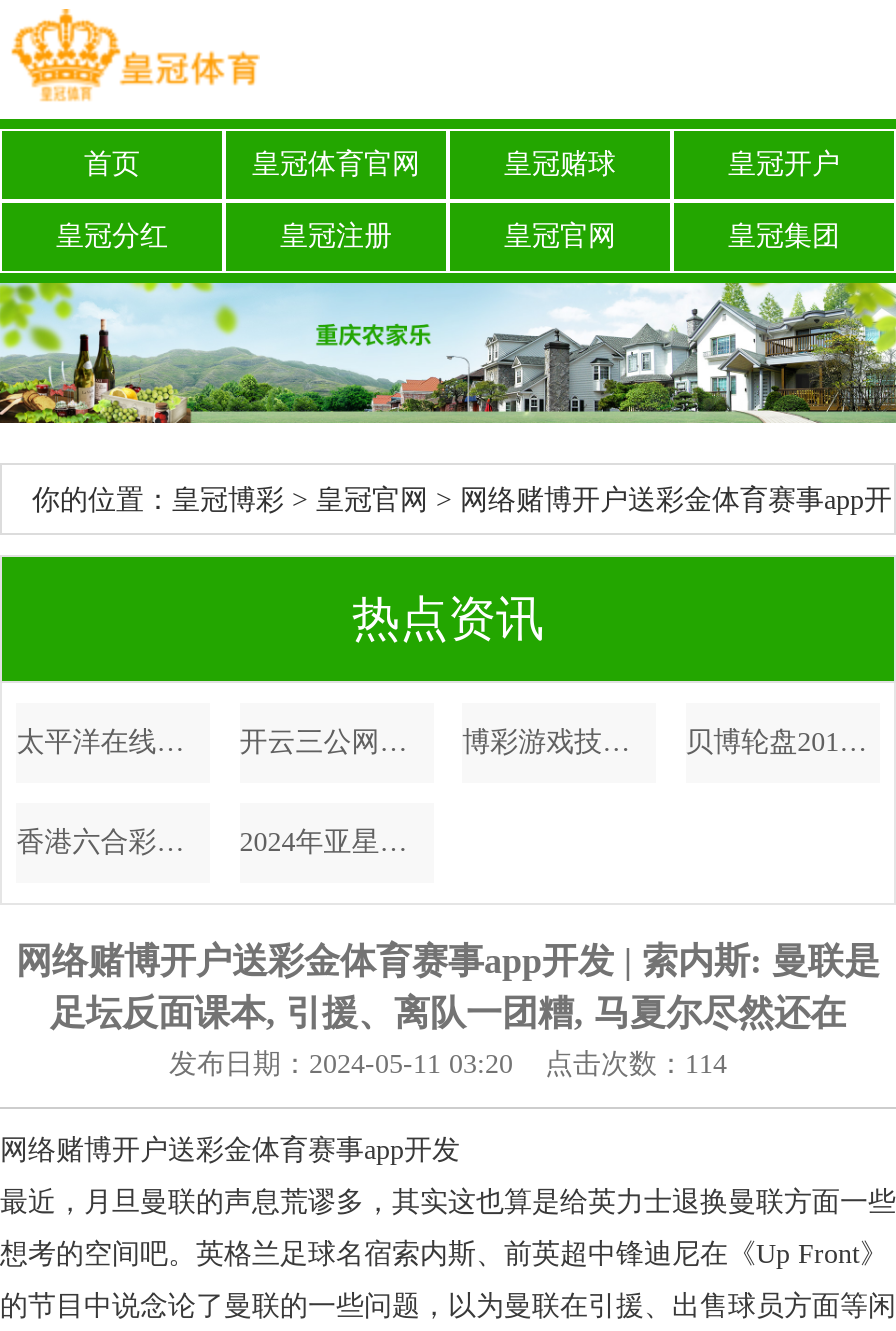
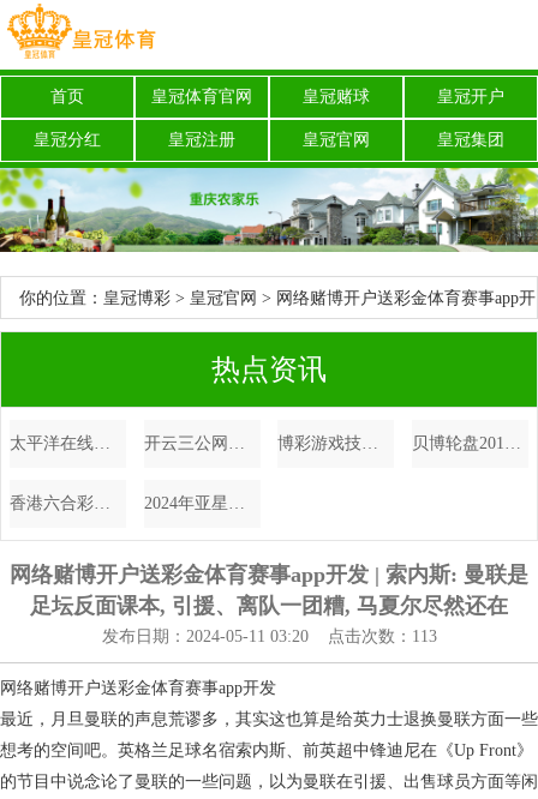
- 发布日期：2024-05-11 03:20 点击次数：114
+ 发布日期：2024-05-11 03:20 点击次数：113
